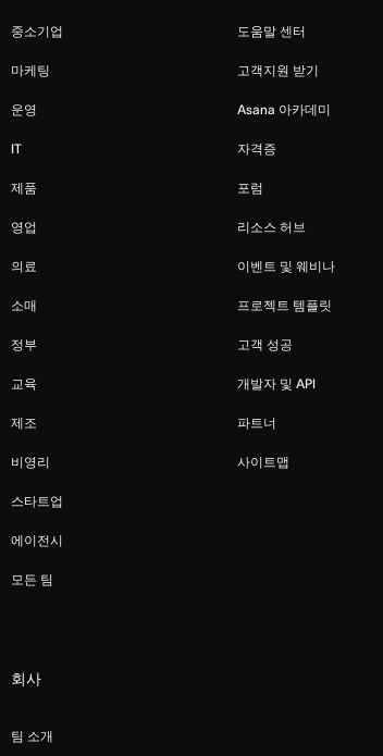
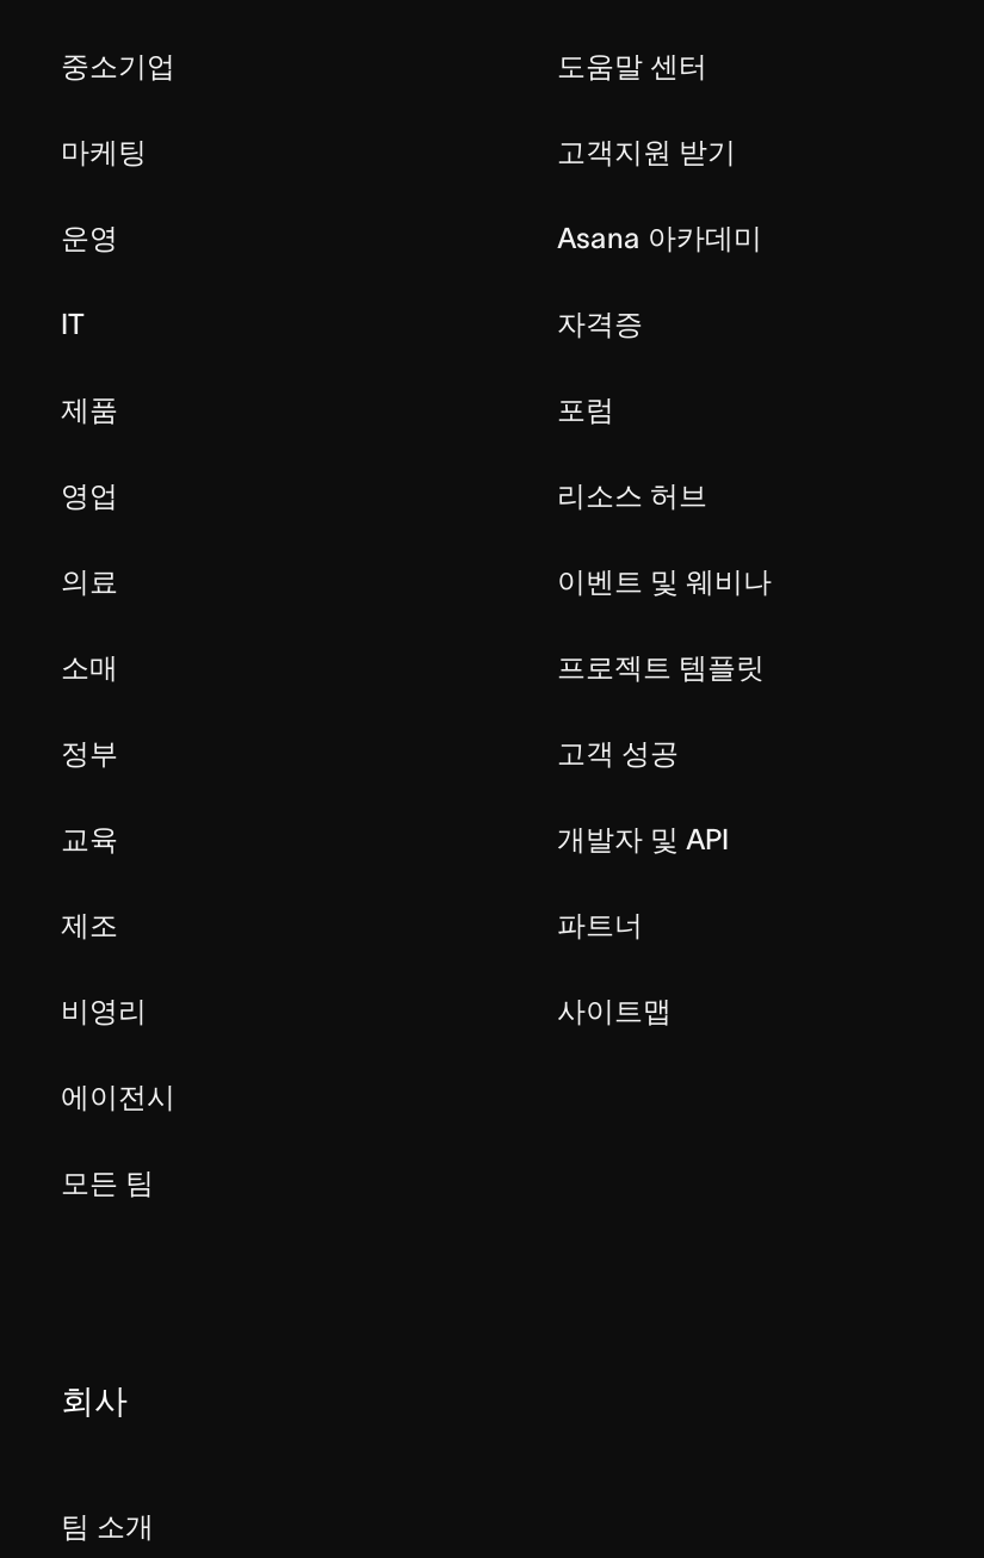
- 스타트업
